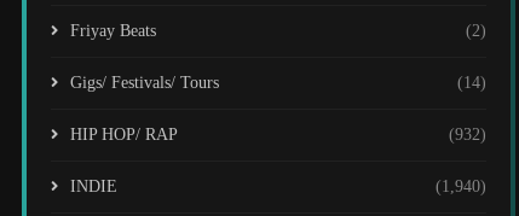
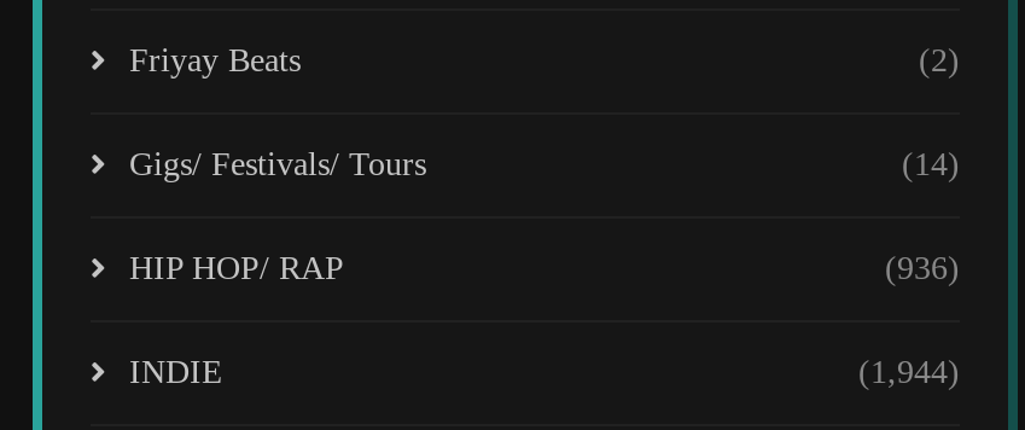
- (932)
+ (936)

- (1,940)
+ (1,944)
